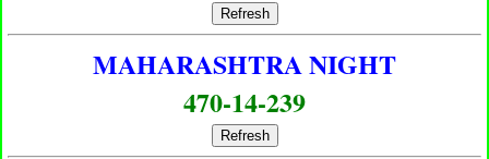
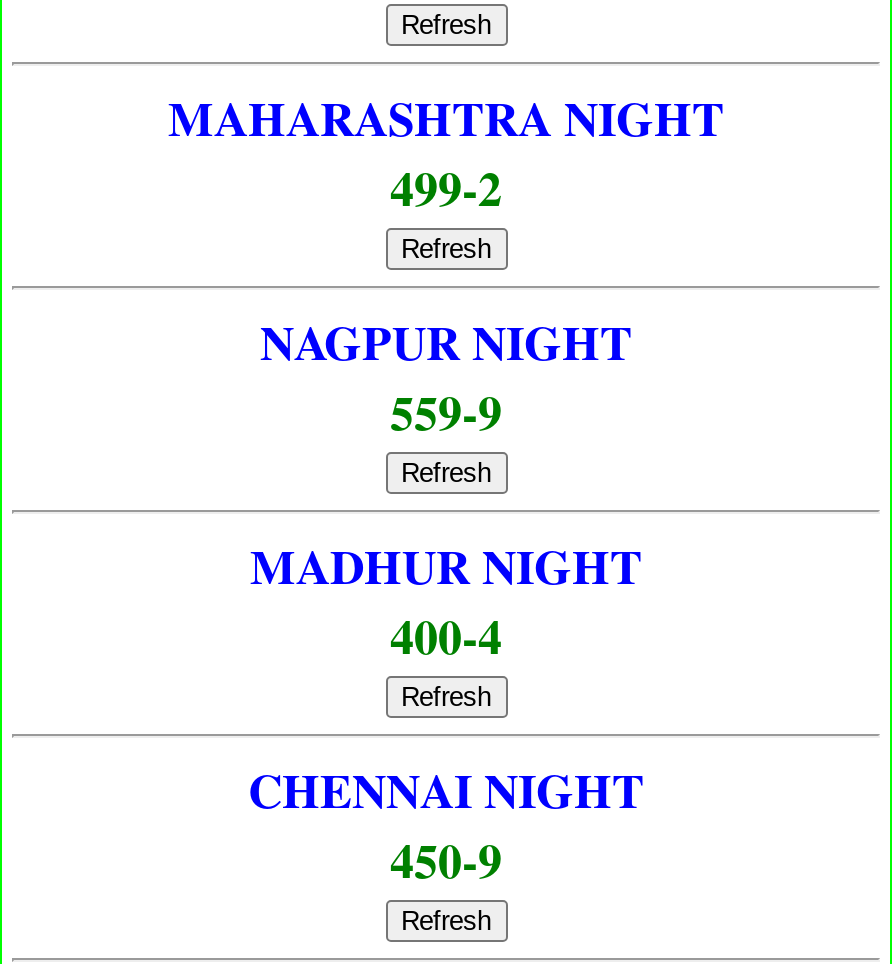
- 470-14-239
+ 499-2
+ Refresh
+ NAGPUR NIGHT
+ 559-9
+ Refresh
+ MADHUR NIGHT
+ 400-4
+ Refresh
+ CHENNAI NIGHT
+ 450-9
